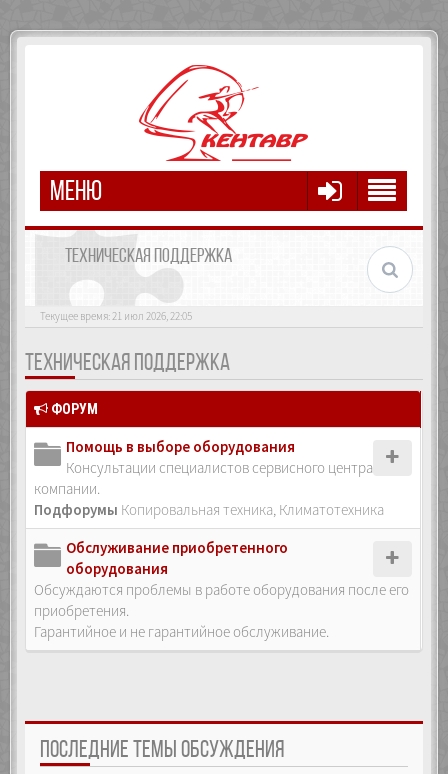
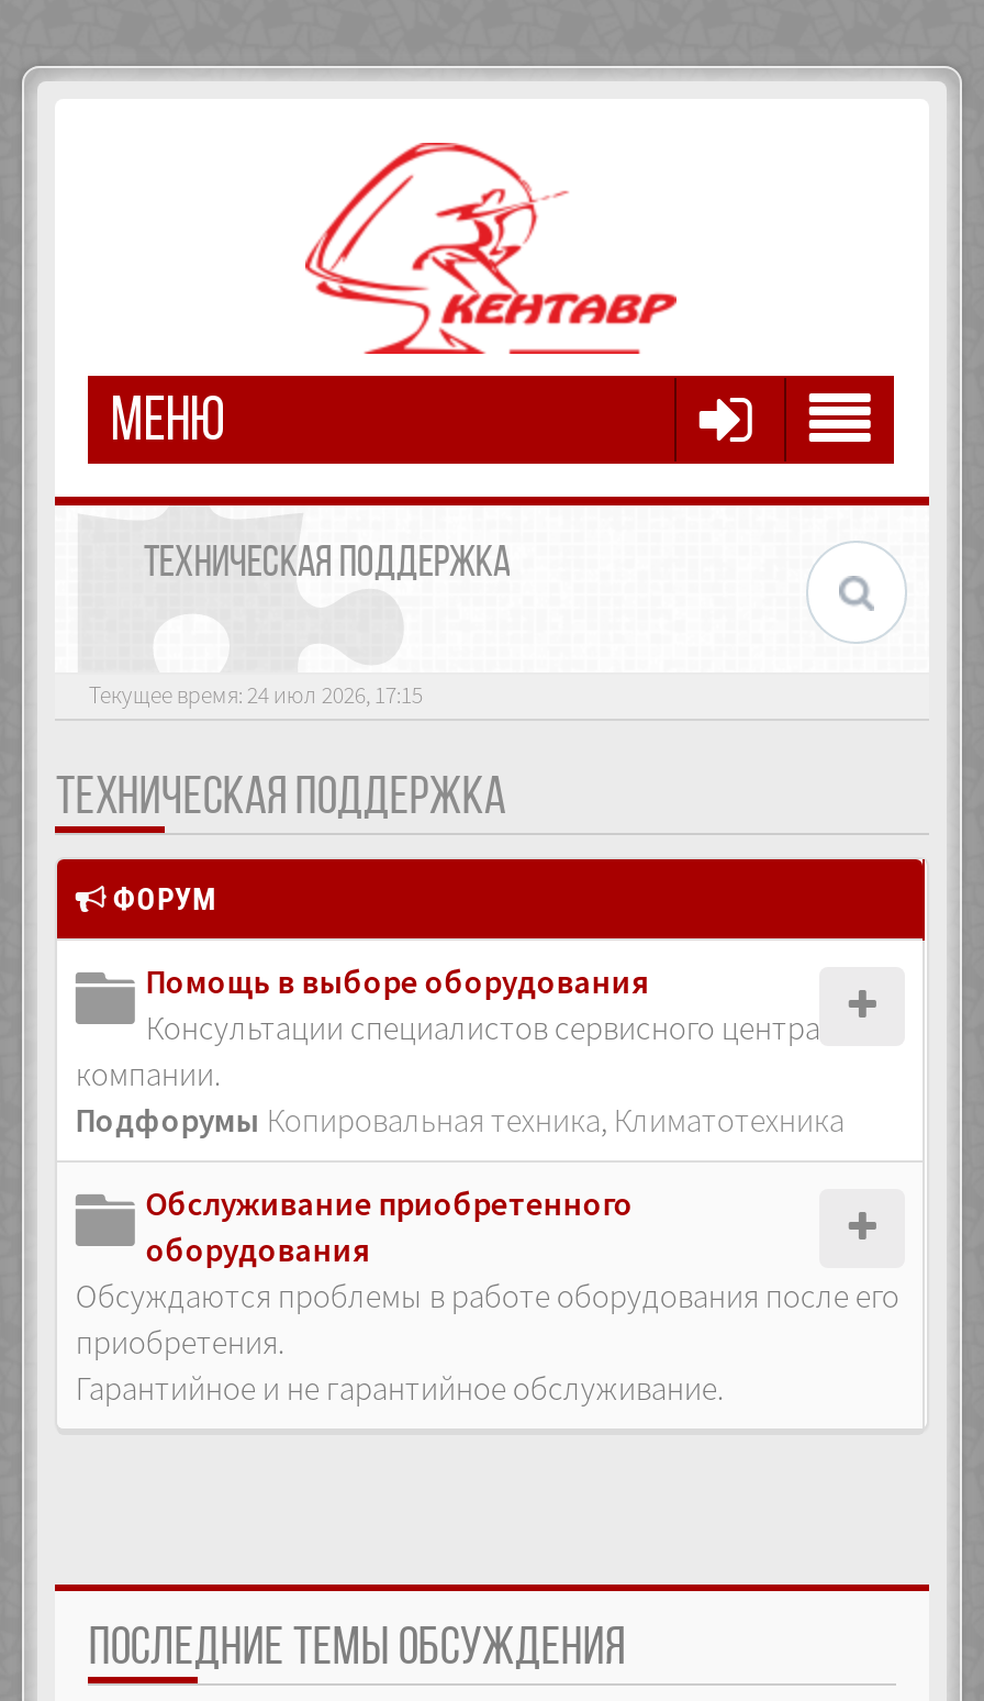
- Текущее время: 21 июл 2026, 22:05
+ Текущее время: 24 июл 2026, 17:15
